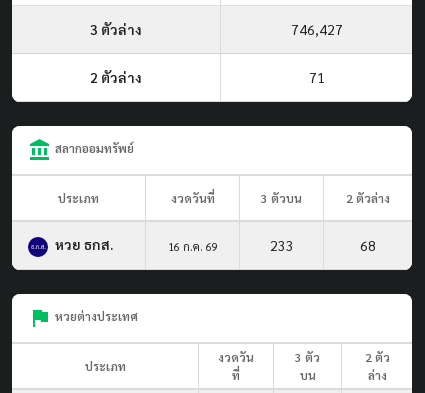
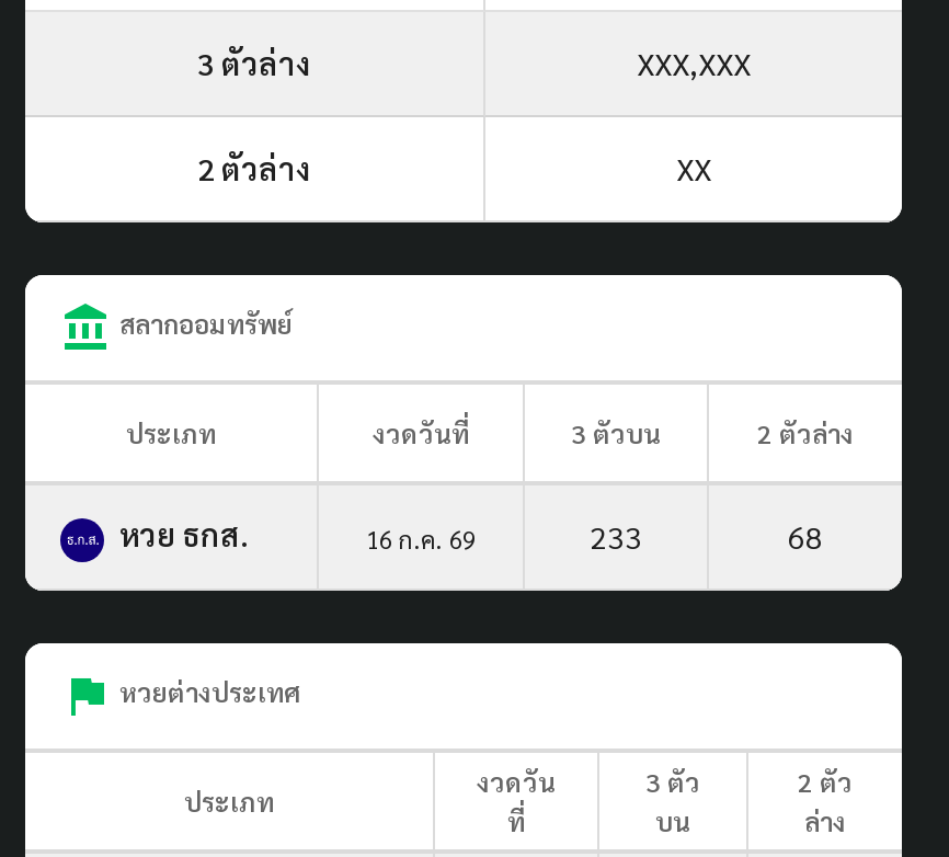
- 746,427
+ XXX,XXX

- 71
+ XX
